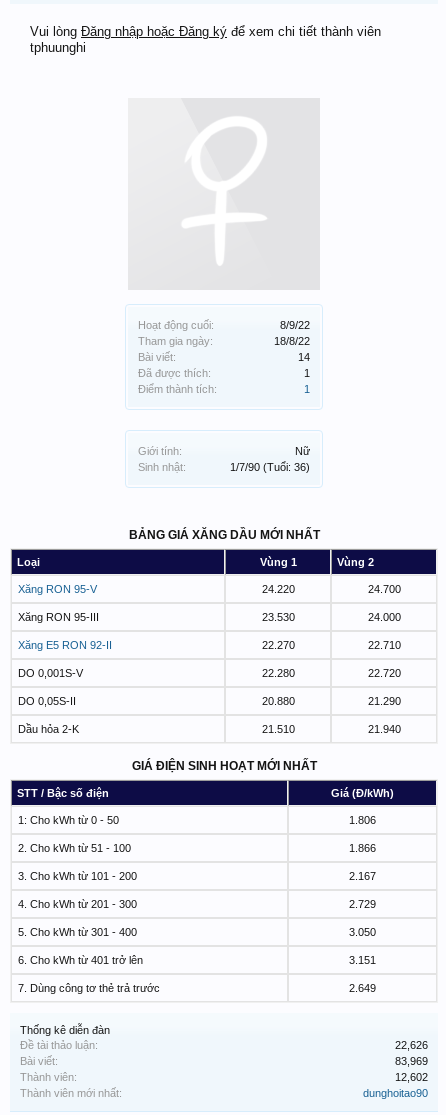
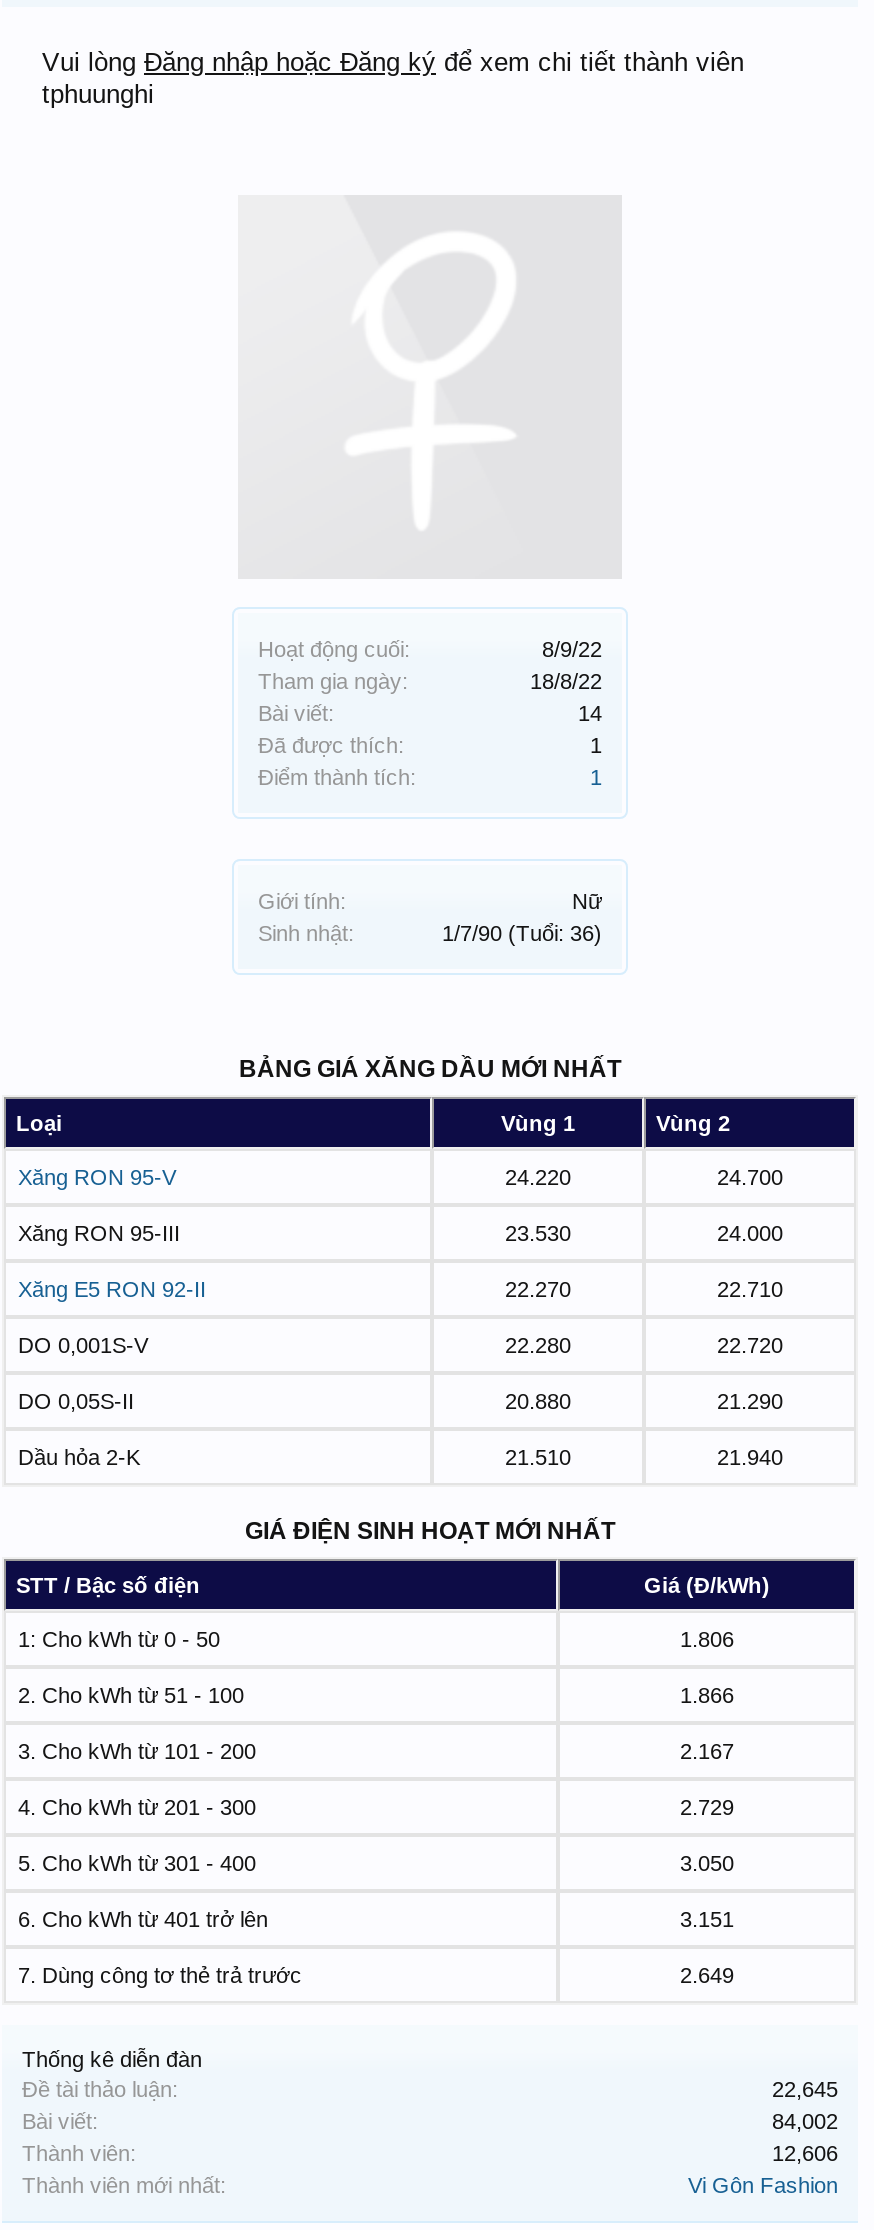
- 22,626
+ 22,645

- 83,969
+ 84,002

- 12,602
+ 12,606

- dunghoitao90
+ Vi Gôn Fashion
